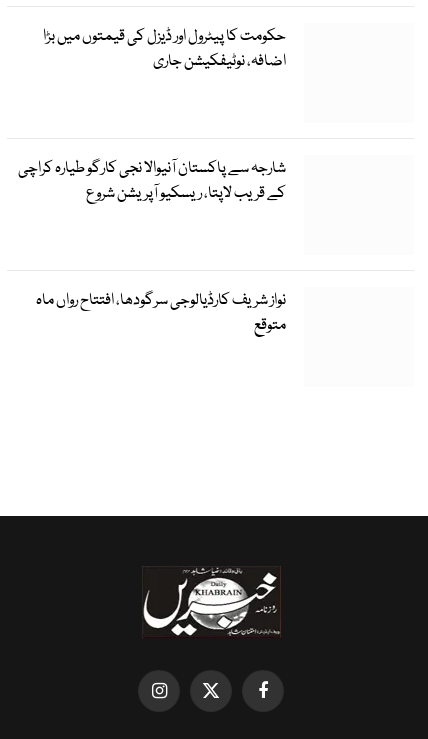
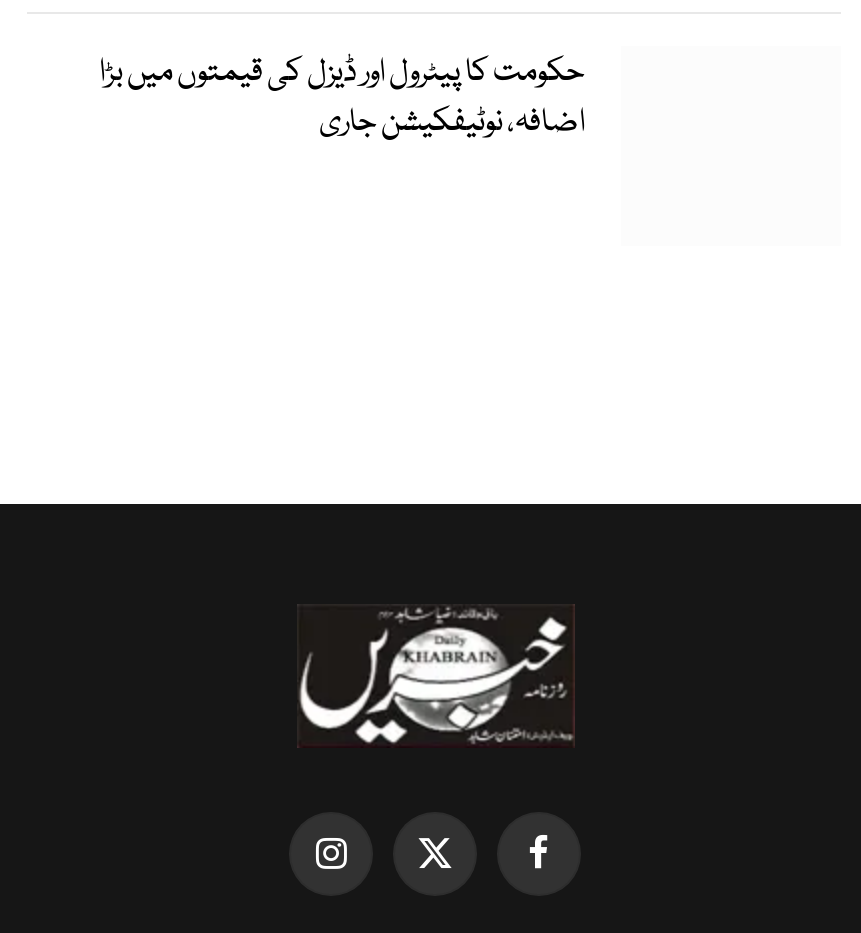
- شارجہ سے پاکستان آنیوالا نجی کارگو طیارہ کراچی
- کے قریب لاپتا، ریسکیو آپریشن شروع

- نواز شریف کارڈیالوجی سرگودھا، افتتاح رواں ماہ
- متوقع
